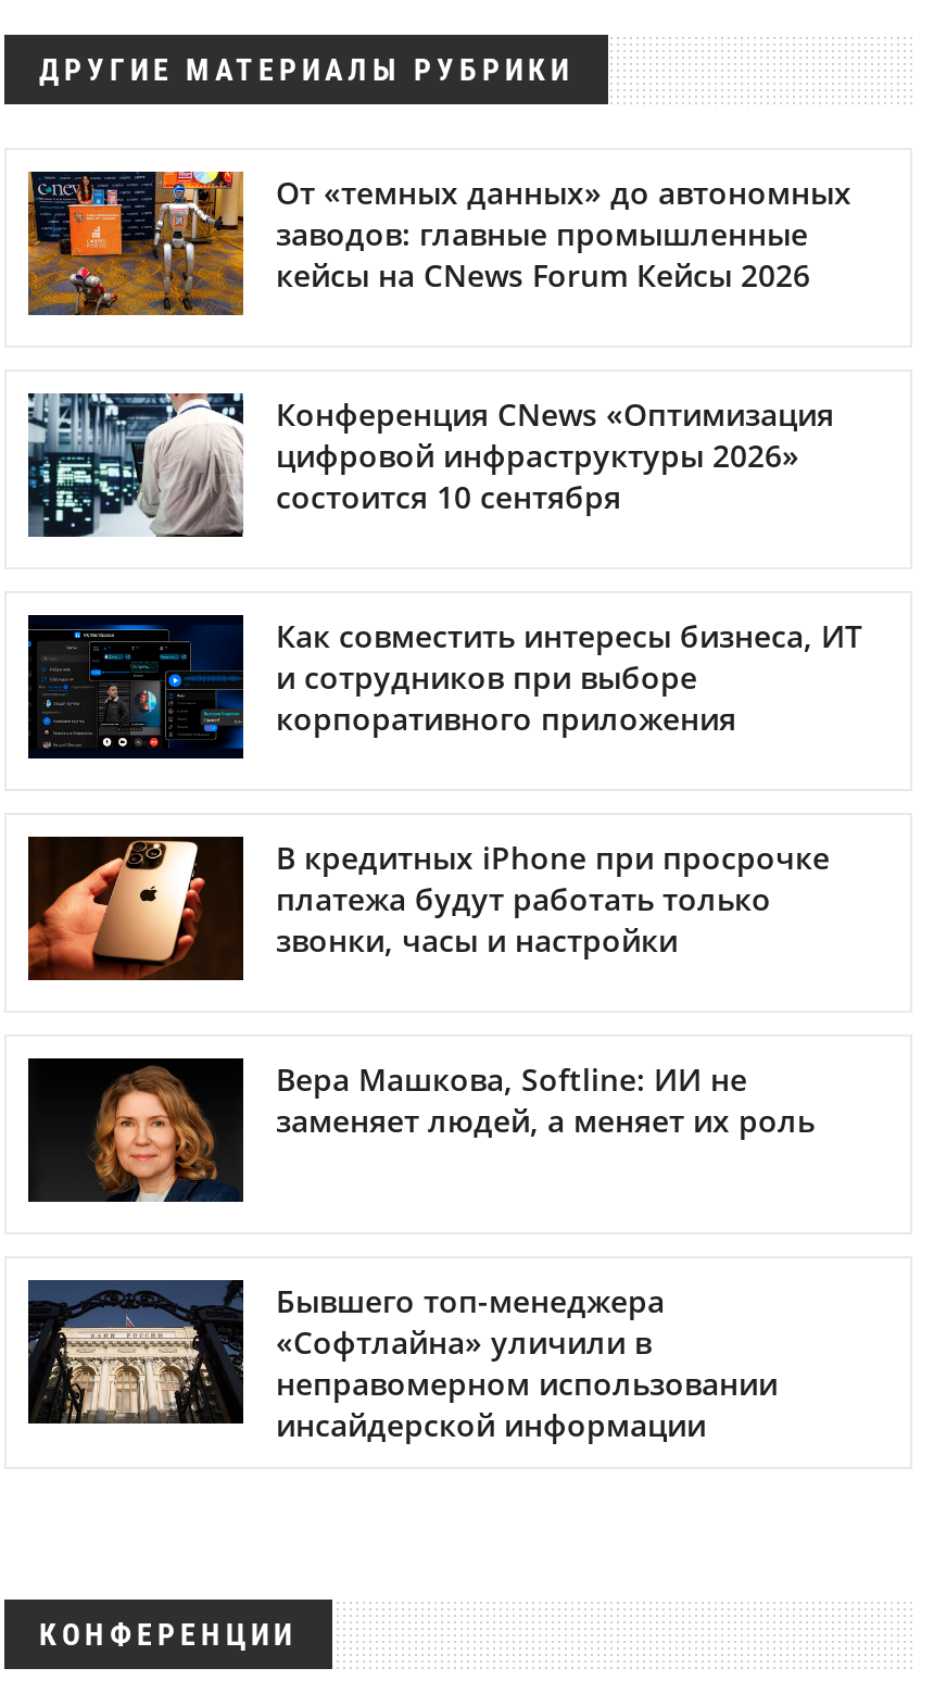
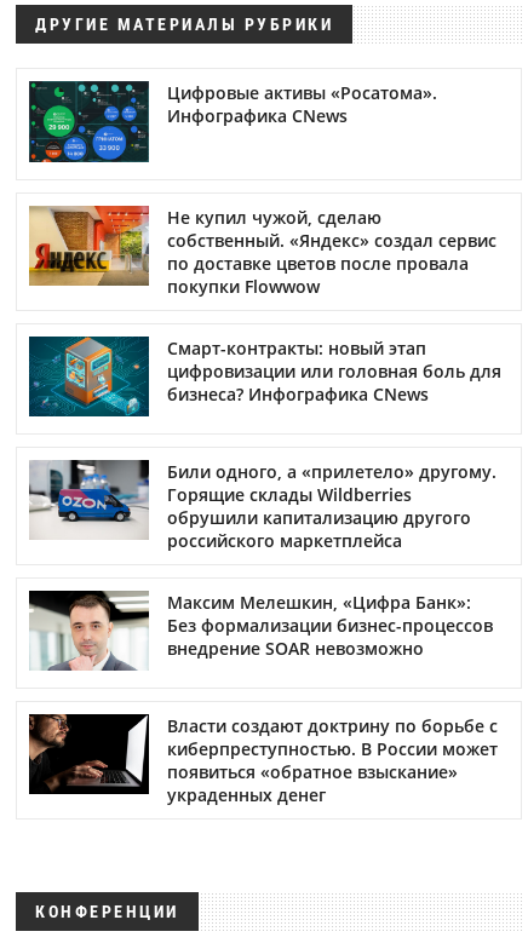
- [image]
- От «темных данных» до автономных
- заводов: главные промышленные
- кейсы на CNews Forum Кейсы 2026
+ [image]
+ Цифровые активы «Росатома».
+ Инфографика CNews

- [image]
- Конференция CNews «Оптимизация
- цифровой инфраструктуры 2026»
- состоится 10 сентября
+ [image]
+ Не купил чужой, сделаю
+ собственный. «Яндекс» создал сервис
+ по доставке цветов после провала
+ покупки Flowwow

- [image]
- Как совместить интересы бизнеса, ИТ
- и сотрудников при выборе
- корпоративного приложения
+ [image]
+ Смарт-контракты: новый этап
+ цифровизации или головная боль для
+ бизнеса? Инфографика CNews

- [image]
- В кредитных iPhone при просрочке
- платежа будут работать только
- звонки, часы и настройки
+ [image]
+ Били одного, а «прилетело» другому.
+ Горящие склады Wildberries
+ обрушили капитализацию другого
+ российского маркетплейса

- [image]
- Вера Машкова, Softline: ИИ не
- заменяет людей, а меняет их роль
+ [image]
+ Максим Мелешкин, «Цифра Банк»:
+ Без формализации бизнес-процессов
+ внедрение SOAR невозможно

- [image]
- Бывшего топ-менеджера
- «Софтлайна» уличили в
- неправомерном использовании
- инсайдерской информации
+ [image]
+ Власти создают доктрину по борьбе с
+ киберпреступностью. В России может
+ появиться «обратное взыскание»
+ украденных денег
